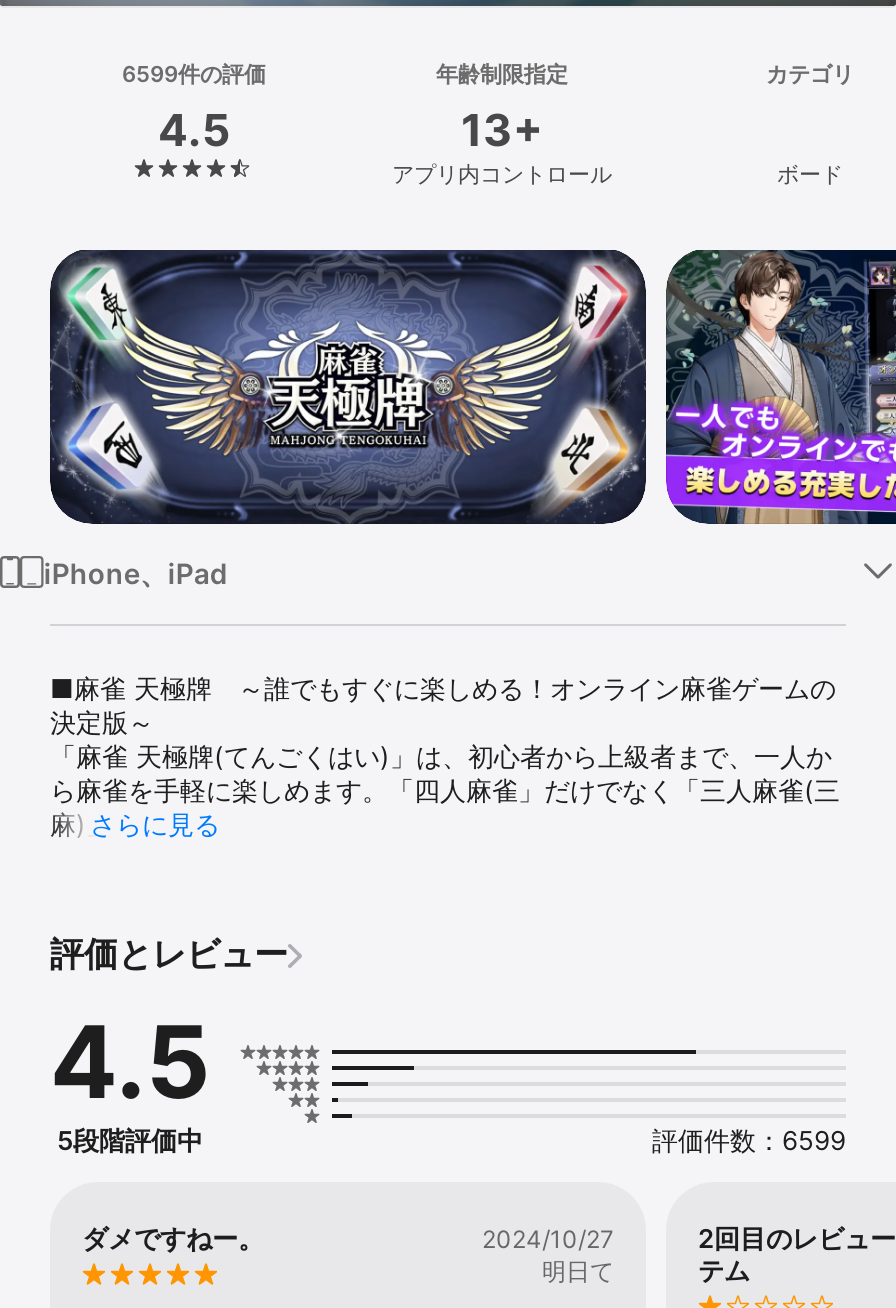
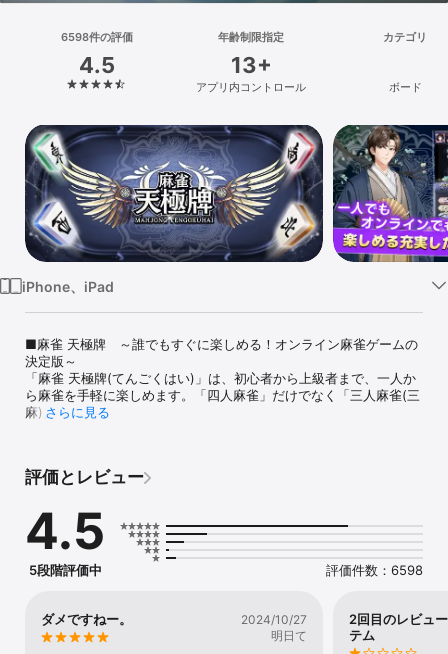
- 6599件の評価
+ 6598件の評価

- 評価件数：6599
+ 評価件数：6598
